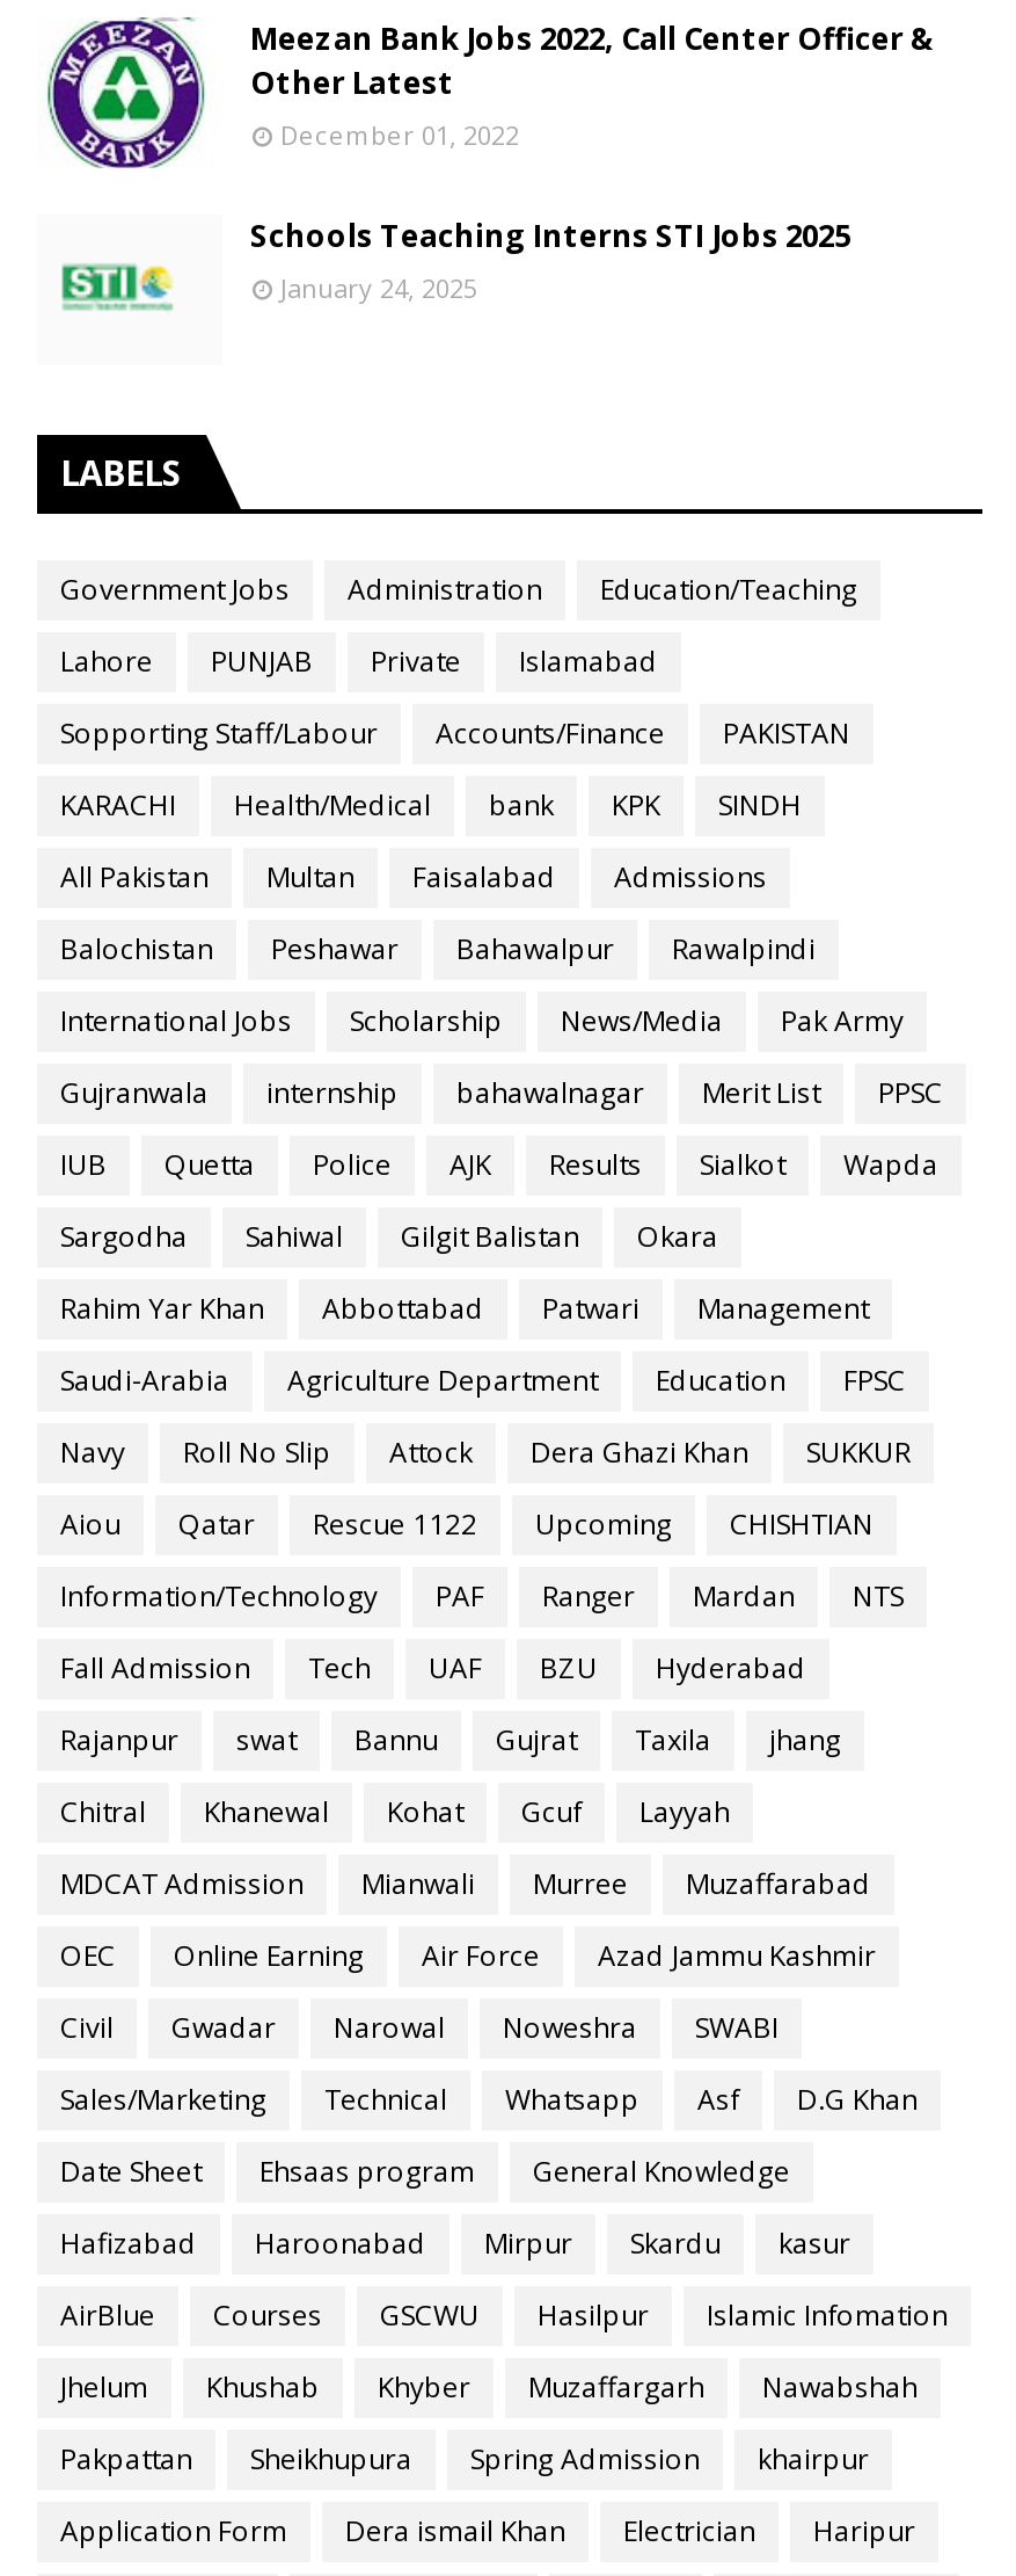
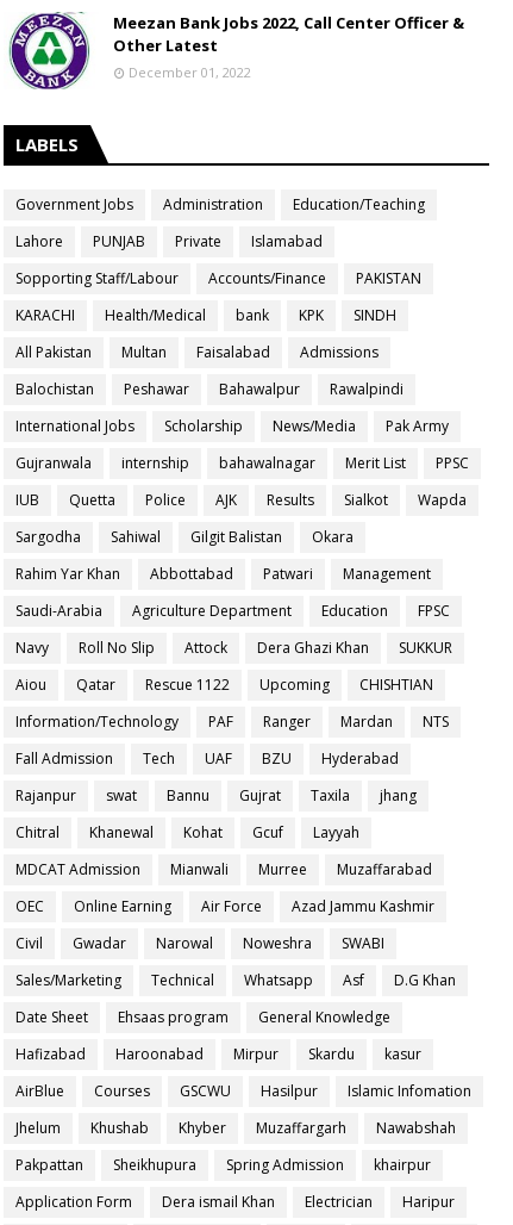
- [image]
- Schools Teaching Interns STI Jobs 2025
- January 24, 2025
